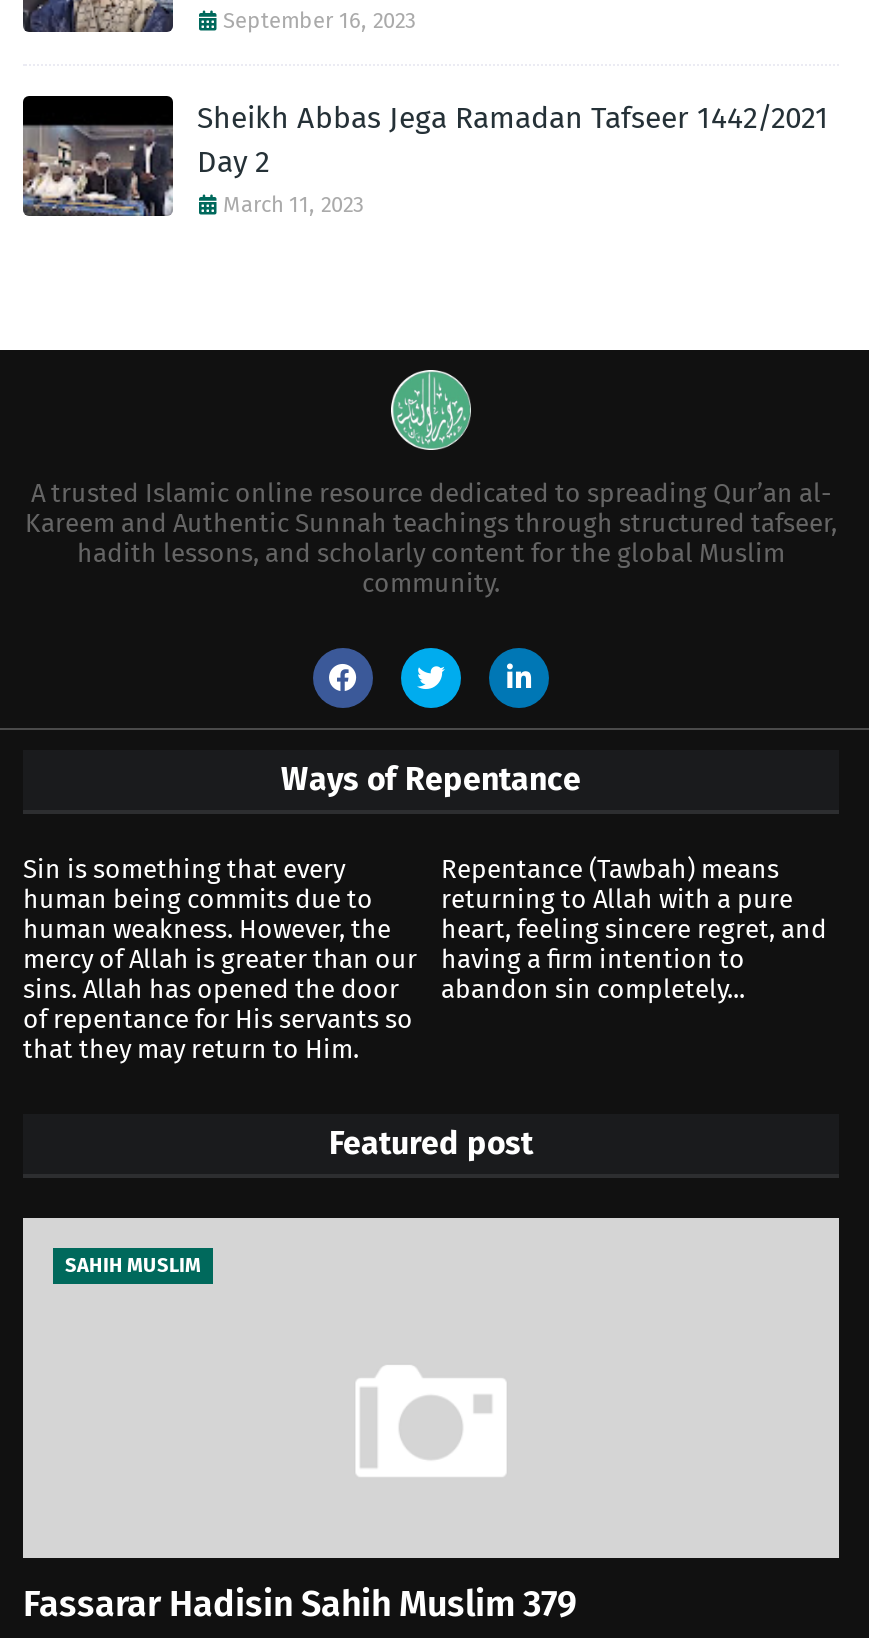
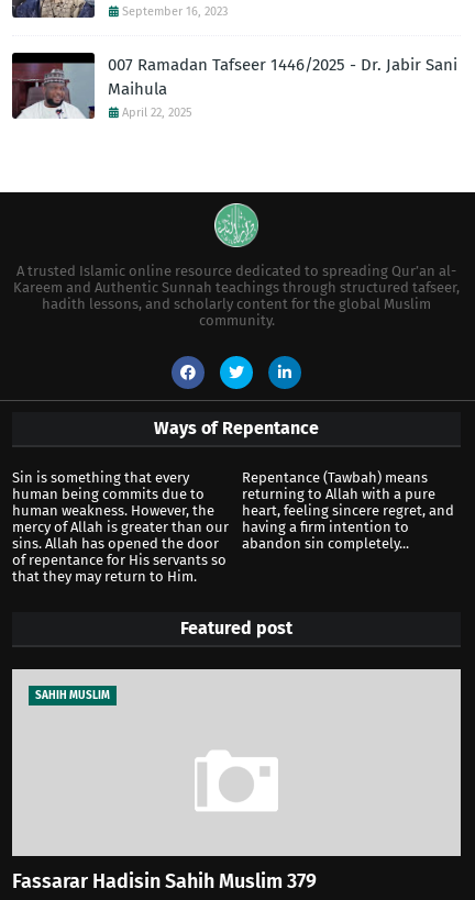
- [image]
- Sheikh Abbas Jega Ramadan Tafseer 1442/2021
- Day 2
- March 11, 2023
+ [image]
+ 007 Ramadan Tafseer 1446/2025 - Dr. Jabir Sani
+ Maihula
+ April 22, 2025
